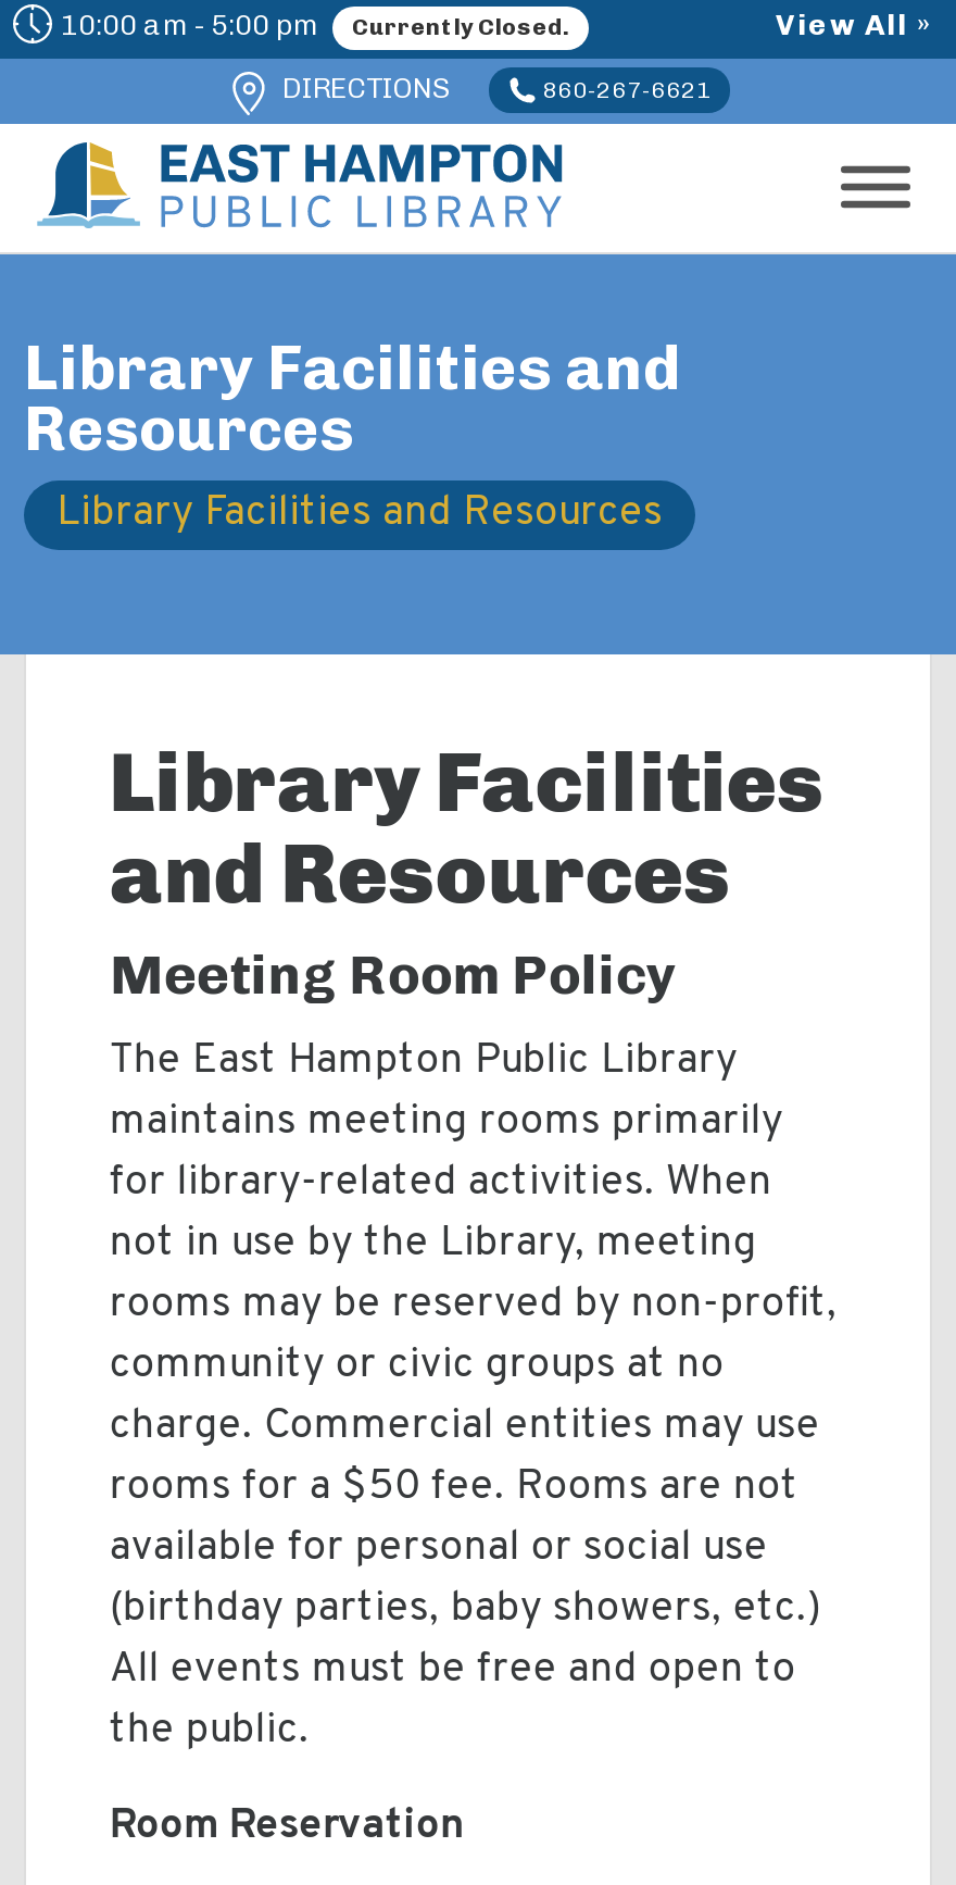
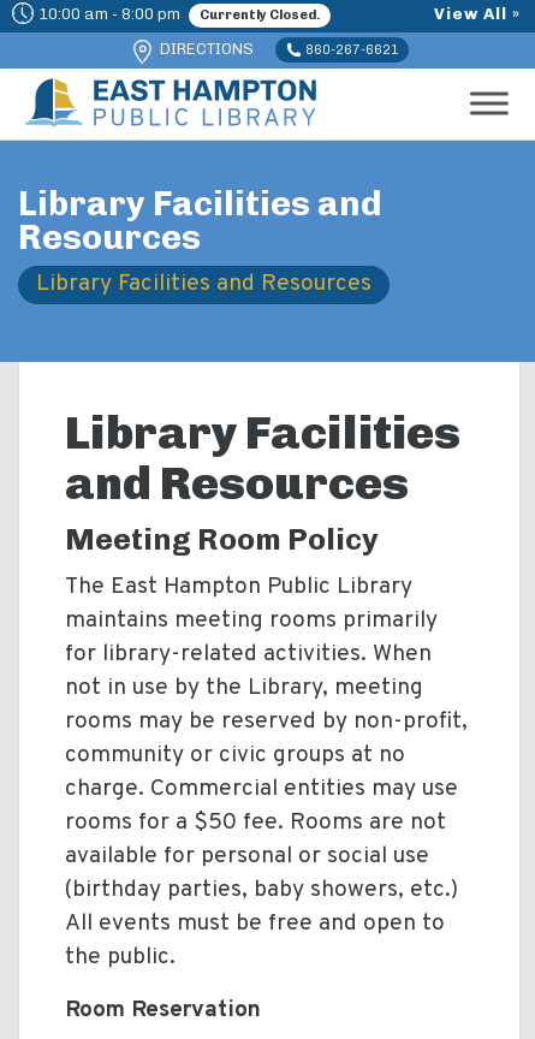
- 10:00 am - 5:00 pm Currently Closed.
+ 10:00 am - 8:00 pm Currently Closed.
